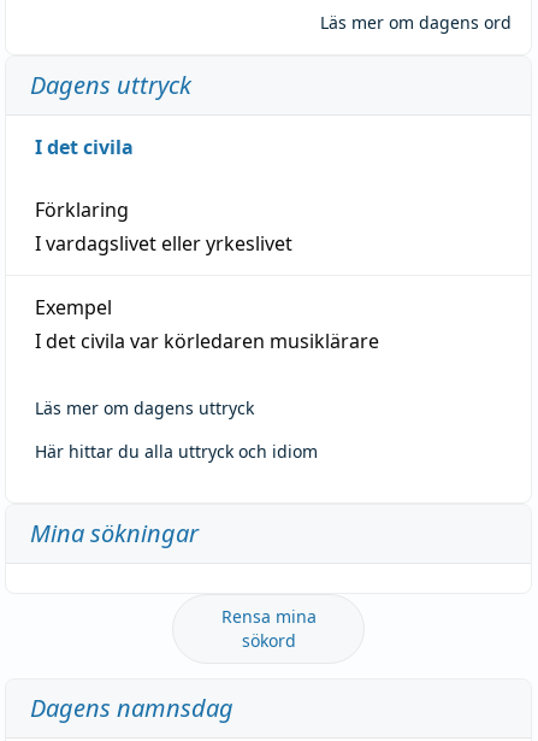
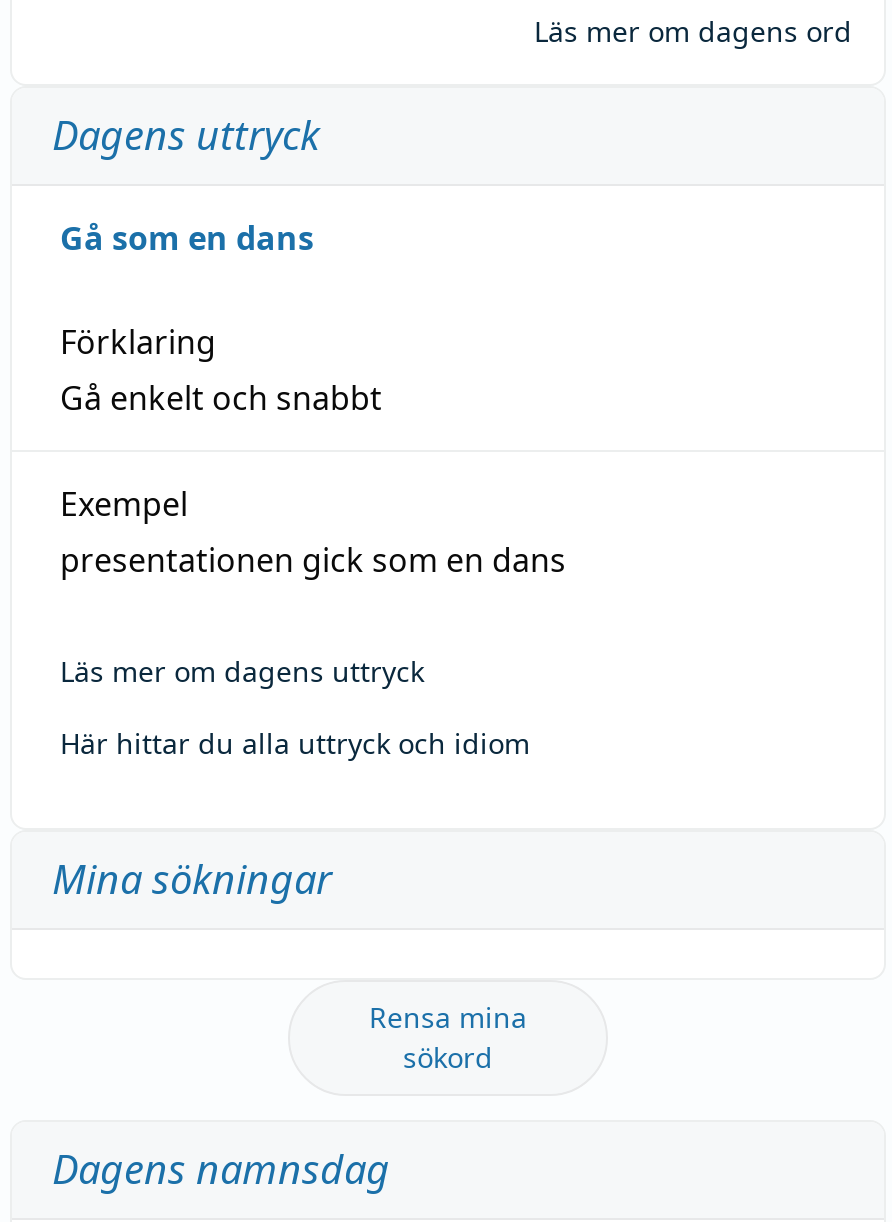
- I det civila
+ Gå som en dans

- I vardagslivet eller yrkeslivet
+ Gå enkelt och snabbt

- I det civila var körledaren musiklärare
+ presentationen gick som en dans
